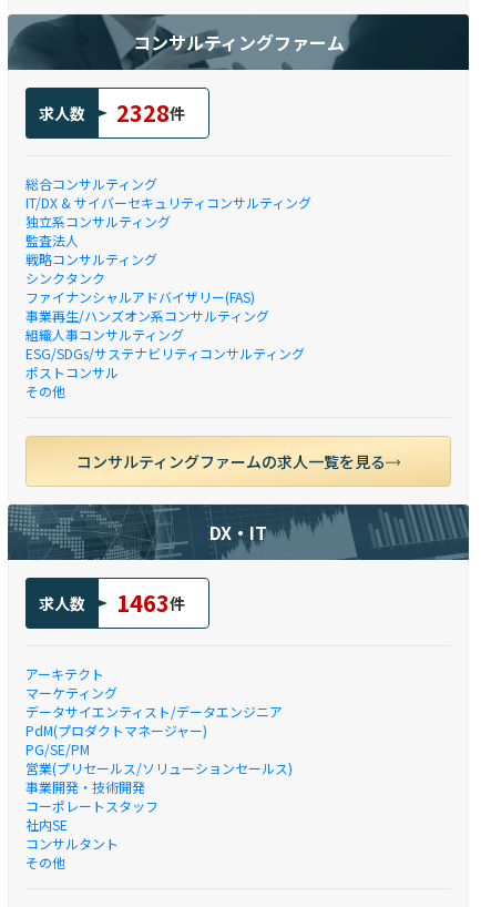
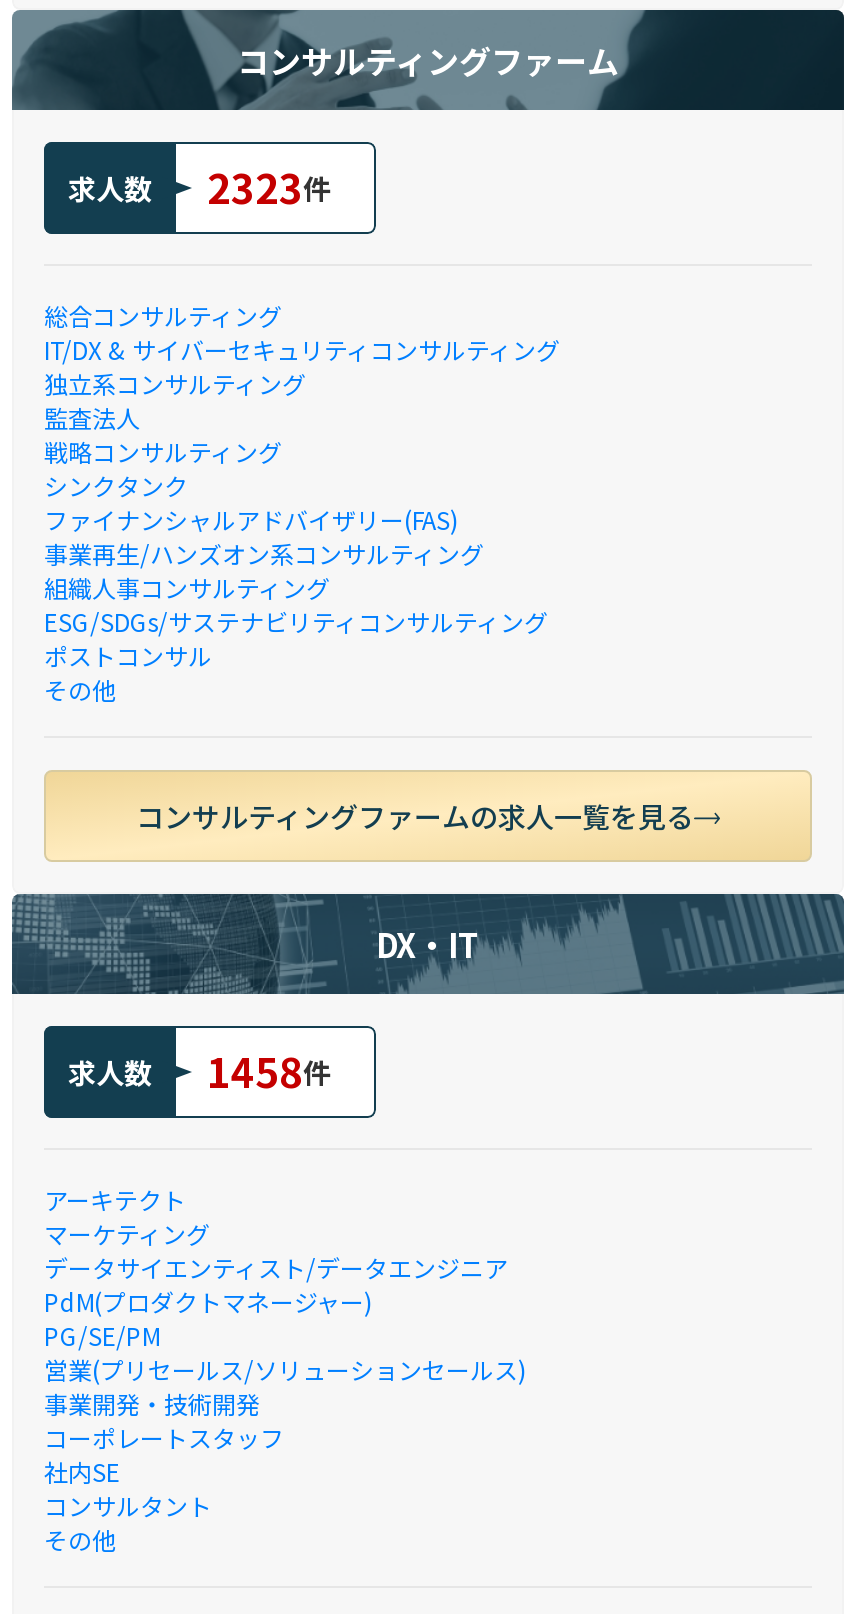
- 求人数 2328件
+ 求人数 2323件

- 求人数 1463件
+ 求人数 1458件
